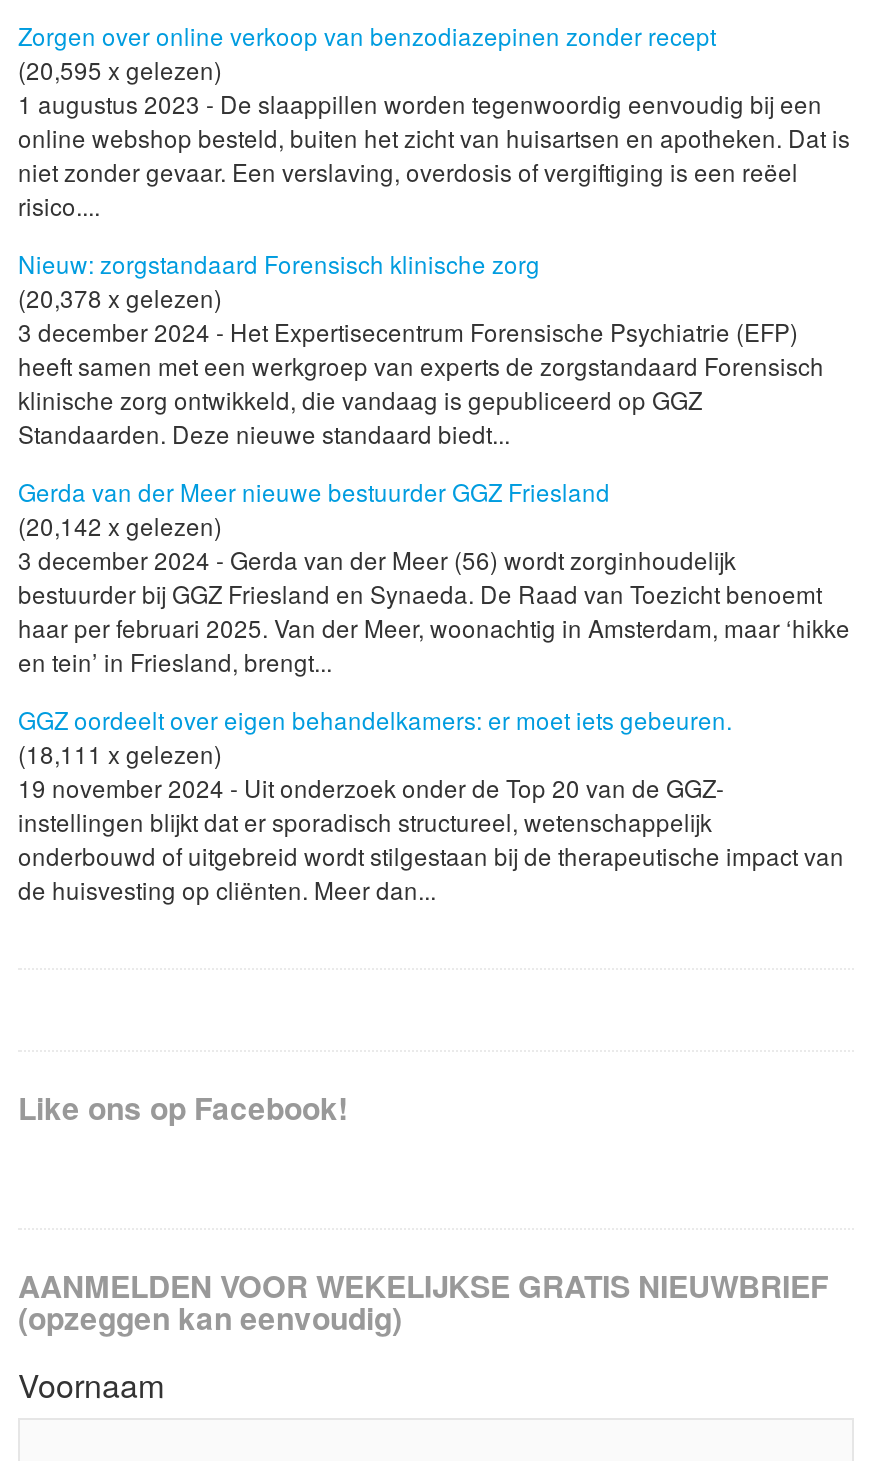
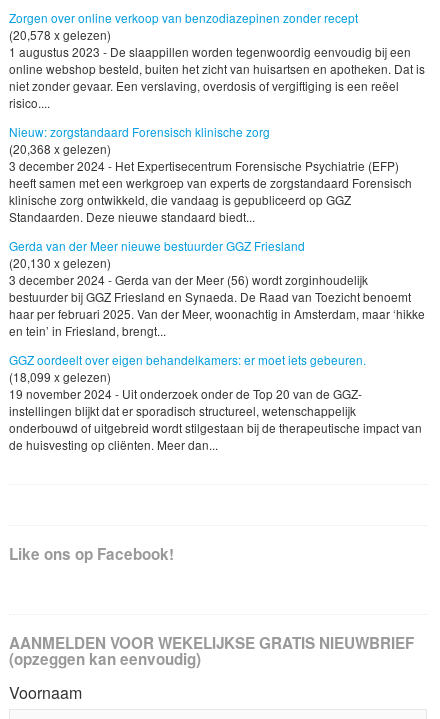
- (20,595 x gelezen)
+ (20,578 x gelezen)

- (20,378 x gelezen)
+ (20,368 x gelezen)

- (20,142 x gelezen)
+ (20,130 x gelezen)

- (18,111 x gelezen)
+ (18,099 x gelezen)
